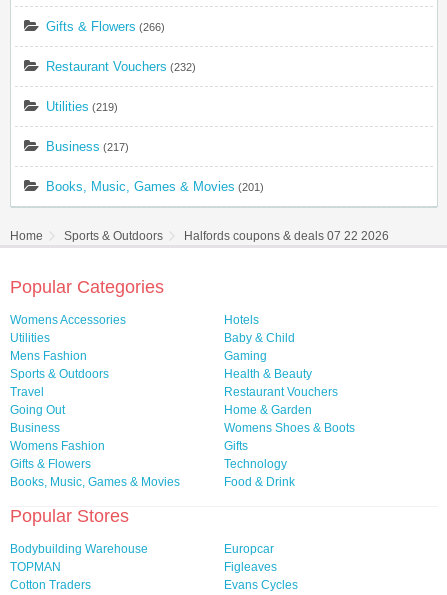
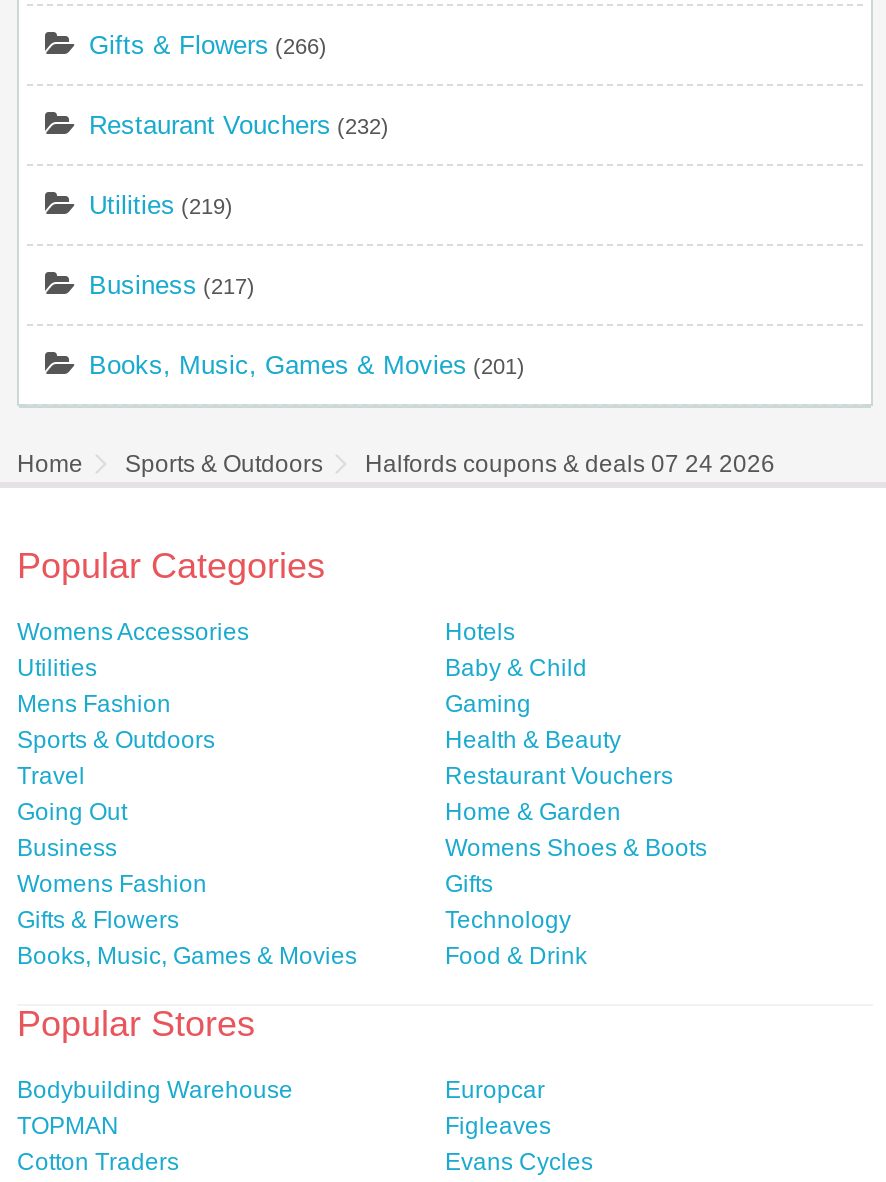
- Halfords coupons & deals 07 22 2026
+ Halfords coupons & deals 07 24 2026
